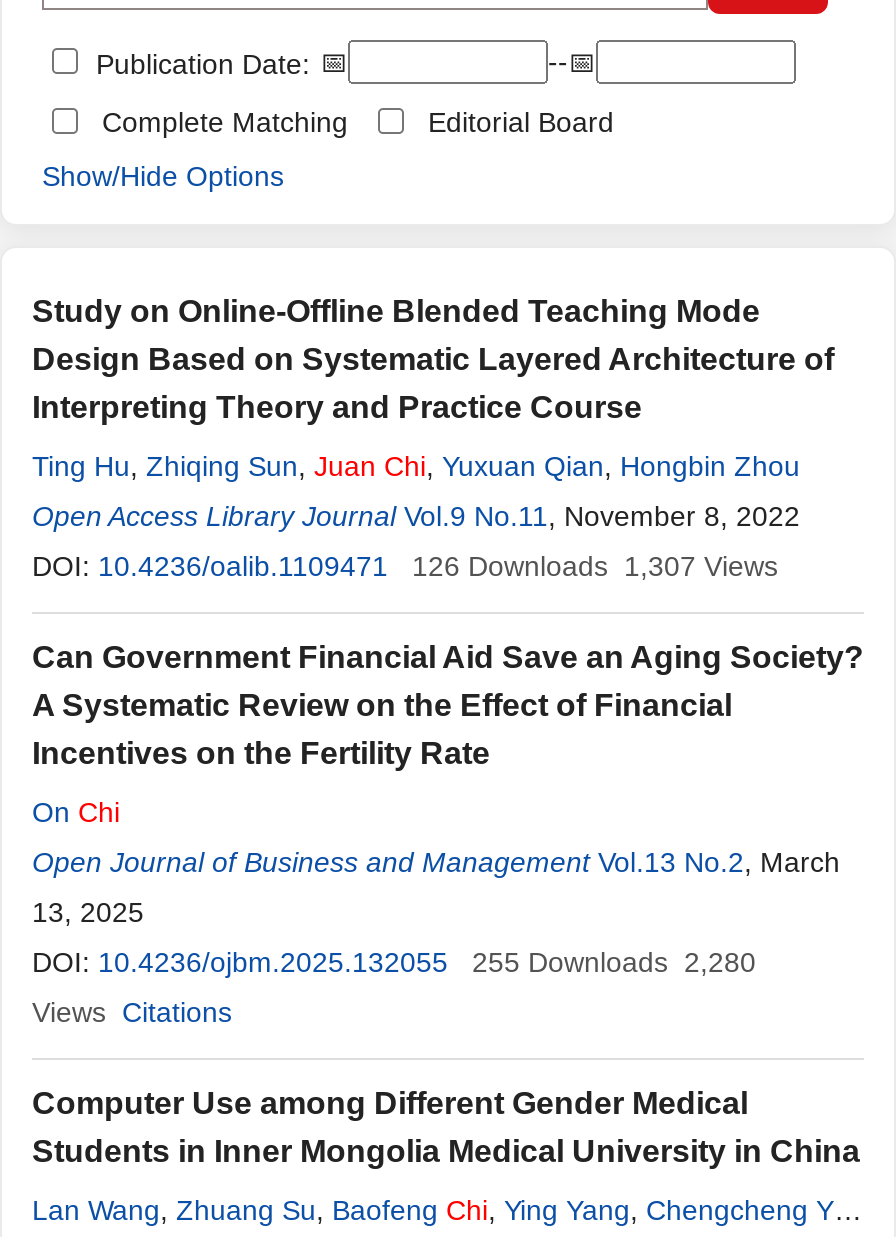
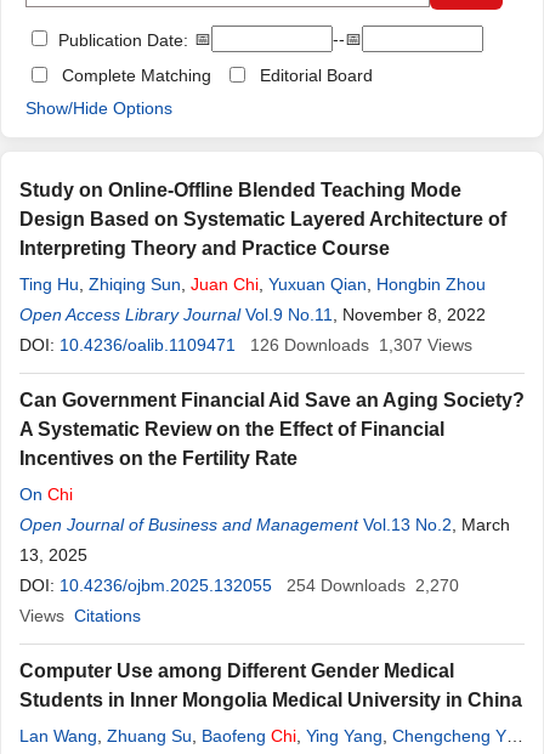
- DOI: 10.4236/ojbm.2025.132055 255 Downloads 2,280
+ DOI: 10.4236/ojbm.2025.132055 254 Downloads 2,270
